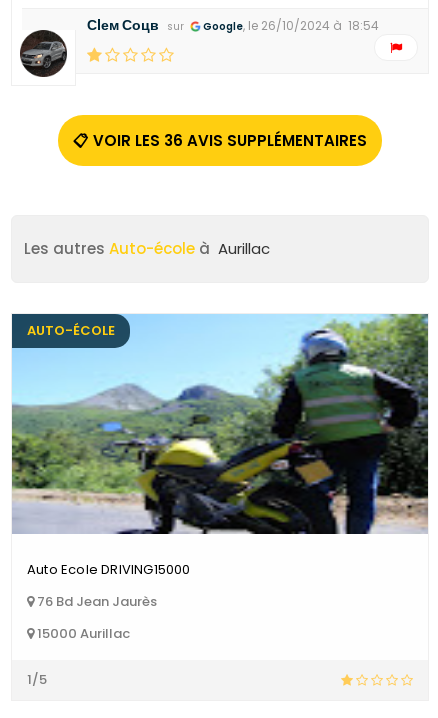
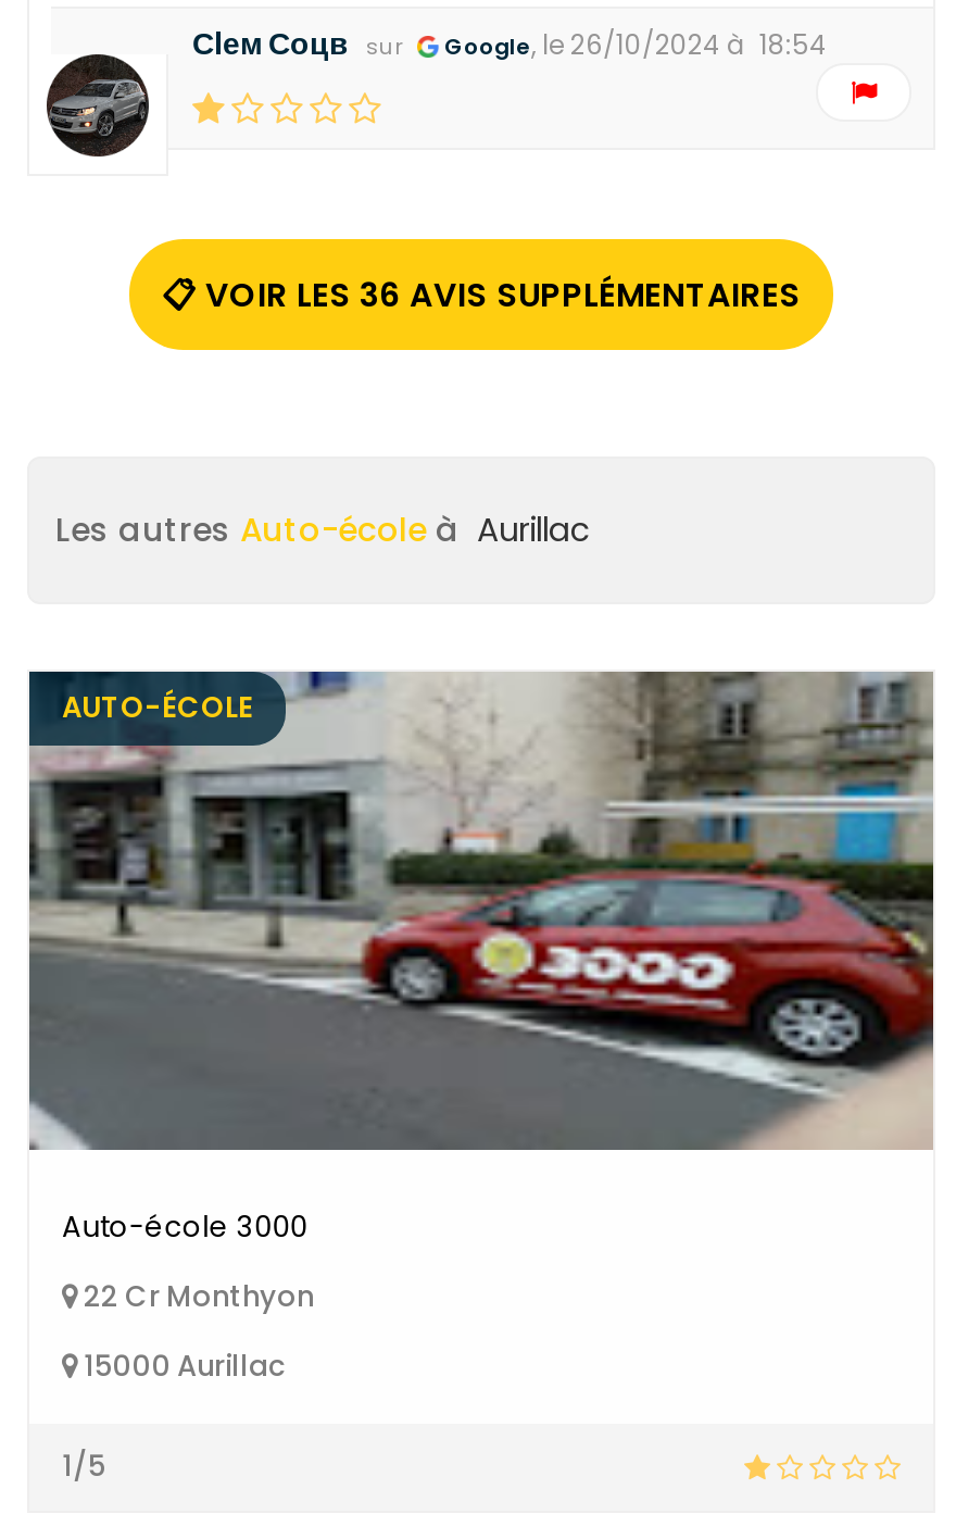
- [image]
- Auto Ecole DRIVING15000
+ [image]
+ Auto-école 3000

- 76 Bd Jean Jaurès
+ 22 Cr Monthyon
